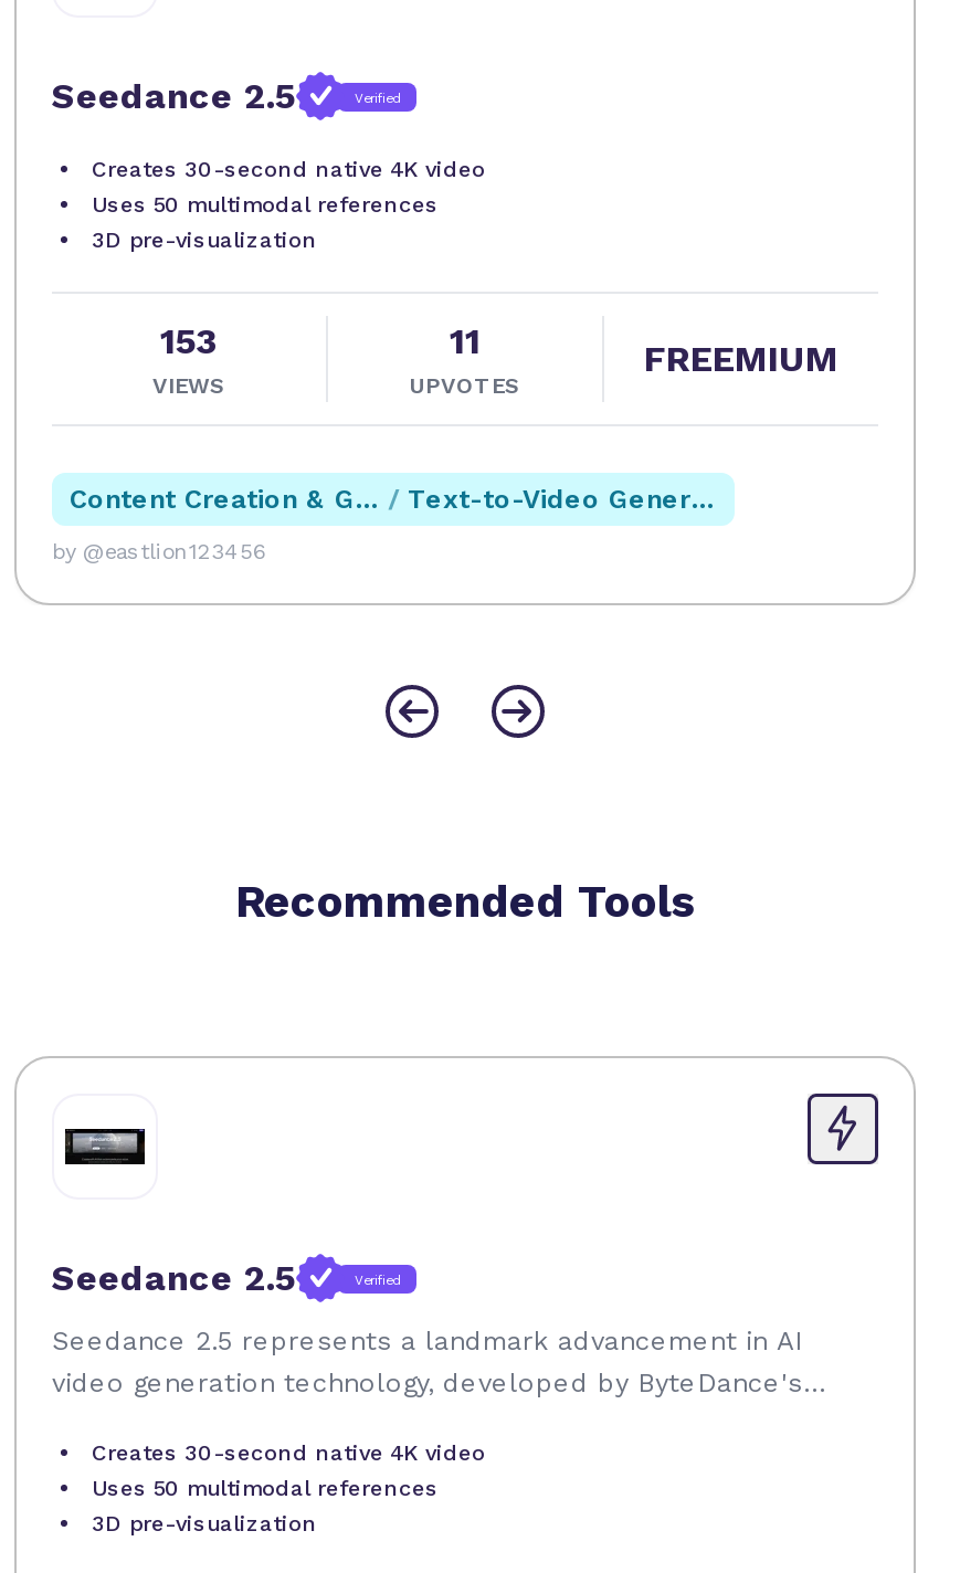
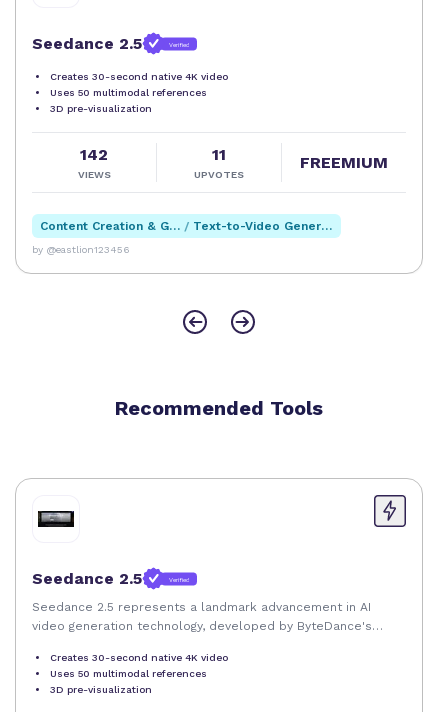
- 153
+ 142
